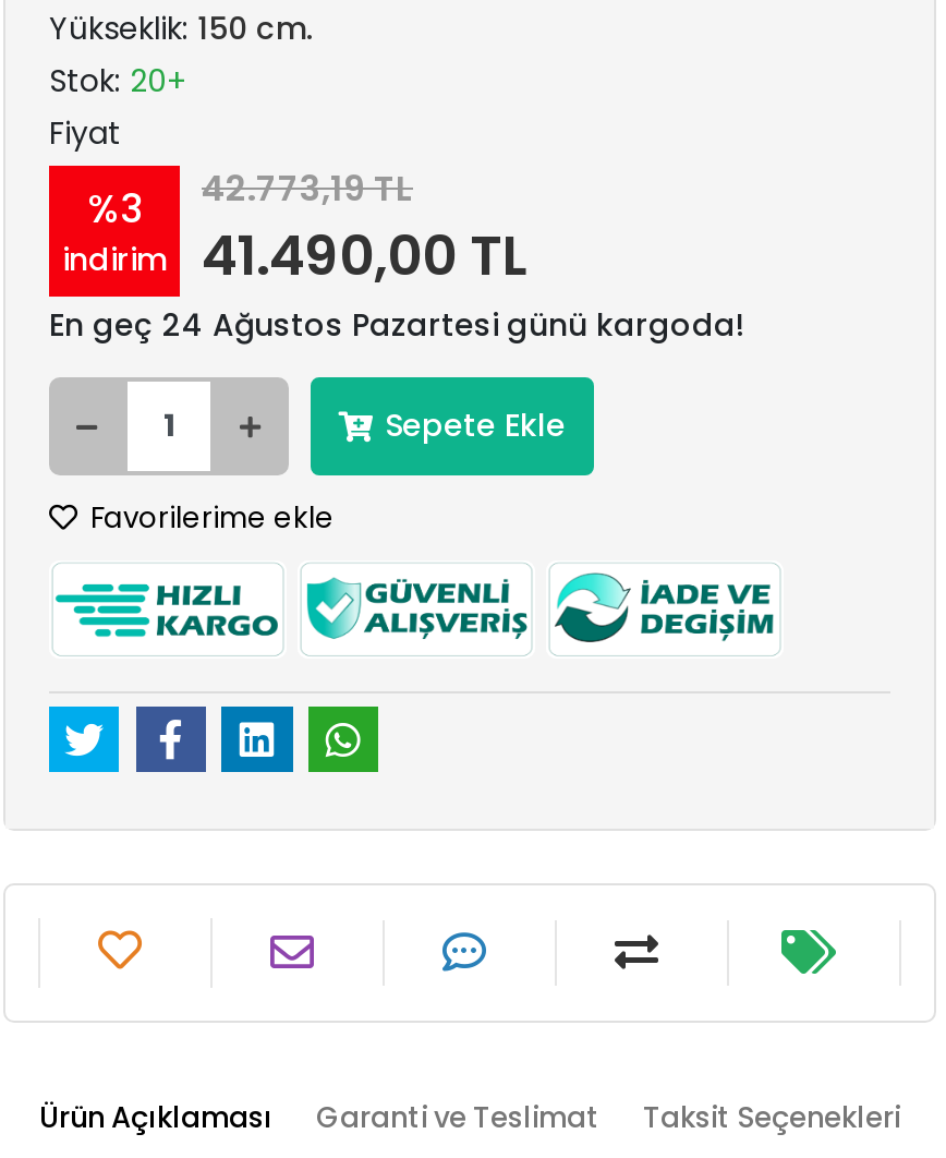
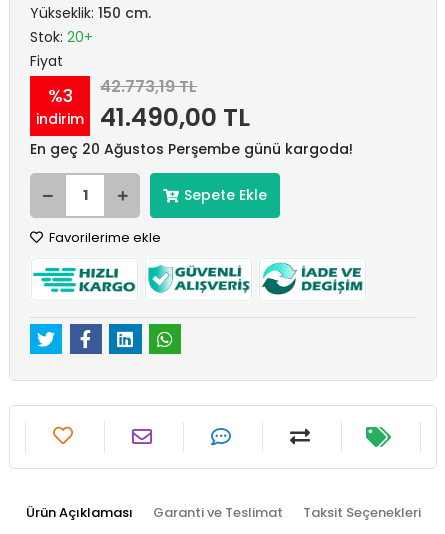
- En geç 24 Ağustos Pazartesi günü kargoda!
+ En geç 20 Ağustos Perşembe günü kargoda!
